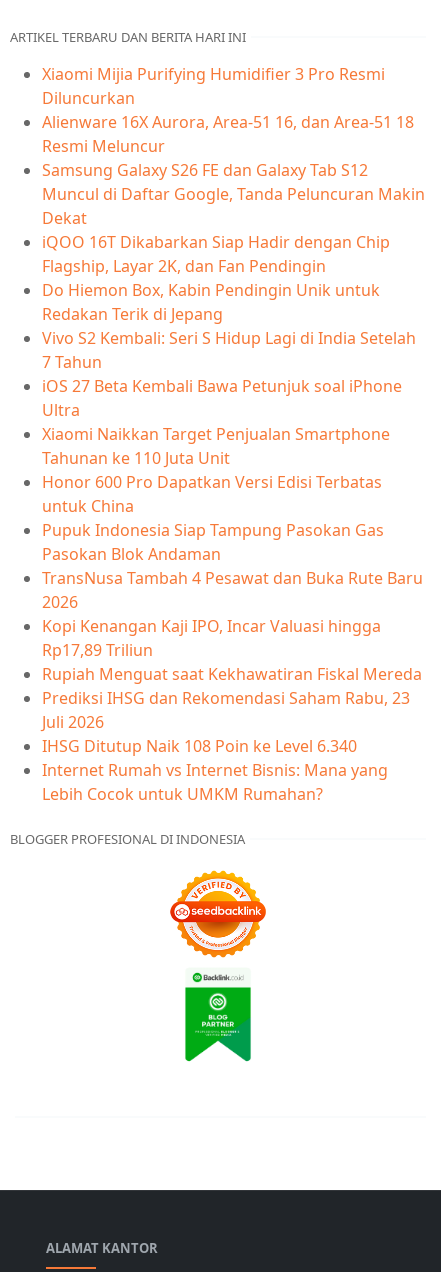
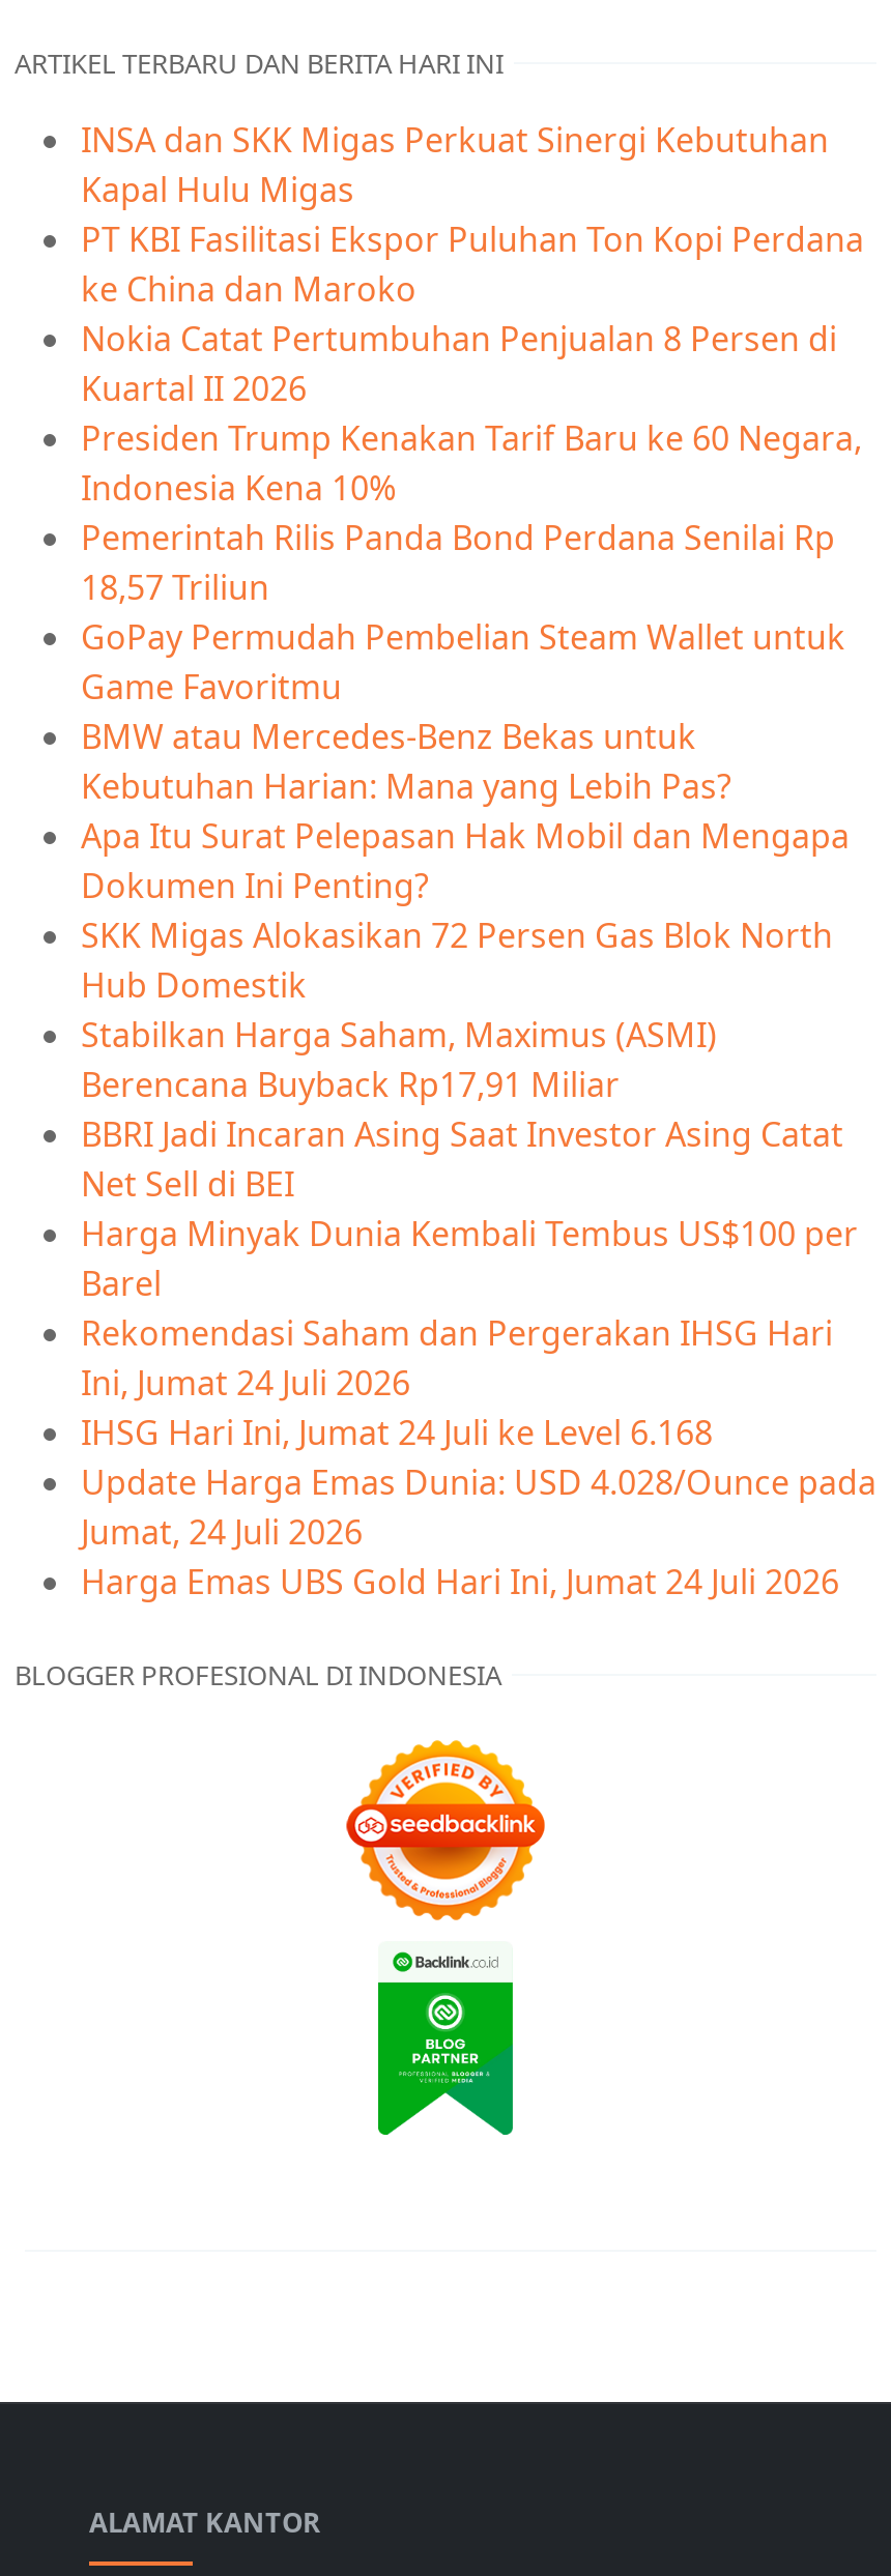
- Xiaomi Mijia Purifying Humidifier 3 Pro Resmi
- Diluncurkan
- Alienware 16X Aurora, Area-51 16, dan Area-51 18
- Resmi Meluncur
- Samsung Galaxy S26 FE dan Galaxy Tab S12
- Muncul di Daftar Google, Tanda Peluncuran Makin
- Dekat
- iQOO 16T Dikabarkan Siap Hadir dengan Chip
- Flagship, Layar 2K, dan Fan Pendingin
- Do Hiemon Box, Kabin Pendingin Unik untuk
- Redakan Terik di Jepang
- Vivo S2 Kembali: Seri S Hidup Lagi di India Setelah
- 7 Tahun
- iOS 27 Beta Kembali Bawa Petunjuk soal iPhone
- Ultra
- Xiaomi Naikkan Target Penjualan Smartphone
- Tahunan ke 110 Juta Unit
- Honor 600 Pro Dapatkan Versi Edisi Terbatas
- untuk China
- Pupuk Indonesia Siap Tampung Pasokan Gas
- Pasokan Blok Andaman
- TransNusa Tambah 4 Pesawat dan Buka Rute Baru
- 2026
- Kopi Kenangan Kaji IPO, Incar Valuasi hingga
- Rp17,89 Triliun
- Rupiah Menguat saat Kekhawatiran Fiskal Mereda
- Prediksi IHSG dan Rekomendasi Saham Rabu, 23
- Juli 2026
- IHSG Ditutup Naik 108 Poin ke Level 6.340
- Internet Rumah vs Internet Bisnis: Mana yang
- Lebih Cocok untuk UMKM Rumahan?
+ INSA dan SKK Migas Perkuat Sinergi Kebutuhan
+ Kapal Hulu Migas
+ PT KBI Fasilitasi Ekspor Puluhan Ton Kopi Perdana
+ ke China dan Maroko
+ Nokia Catat Pertumbuhan Penjualan 8 Persen di
+ Kuartal II 2026
+ Presiden Trump Kenakan Tarif Baru ke 60 Negara,
+ Indonesia Kena 10%
+ Pemerintah Rilis Panda Bond Perdana Senilai Rp
+ 18,57 Triliun
+ GoPay Permudah Pembelian Steam Wallet untuk
+ Game Favoritmu
+ BMW atau Mercedes-Benz Bekas untuk
+ Kebutuhan Harian: Mana yang Lebih Pas?
+ Apa Itu Surat Pelepasan Hak Mobil dan Mengapa
+ Dokumen Ini Penting?
+ SKK Migas Alokasikan 72 Persen Gas Blok North
+ Hub Domestik
+ Stabilkan Harga Saham, Maximus (ASMI)
+ Berencana Buyback Rp17,91 Miliar
+ BBRI Jadi Incaran Asing Saat Investor Asing Catat
+ Net Sell di BEI
+ Harga Minyak Dunia Kembali Tembus US$100 per
+ Barel
+ Rekomendasi Saham dan Pergerakan IHSG Hari
+ Ini, Jumat 24 Juli 2026
+ IHSG Hari Ini, Jumat 24 Juli ke Level 6.168
+ Update Harga Emas Dunia: USD 4.028/Ounce pada
+ Jumat, 24 Juli 2026
+ Harga Emas UBS Gold Hari Ini, Jumat 24 Juli 2026
